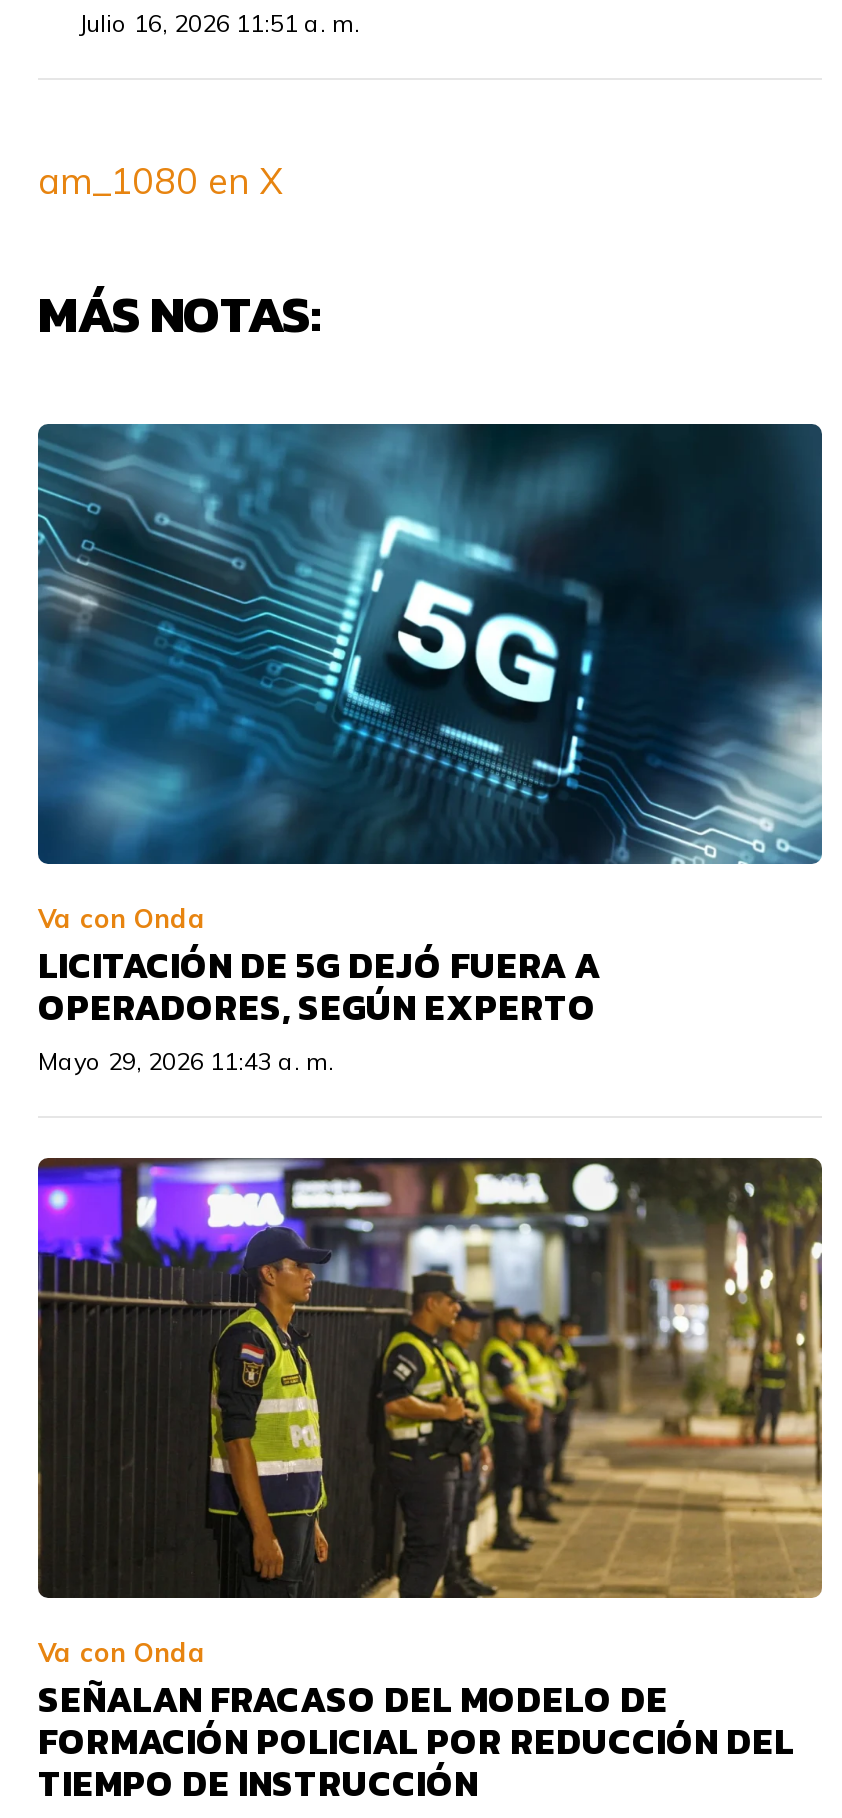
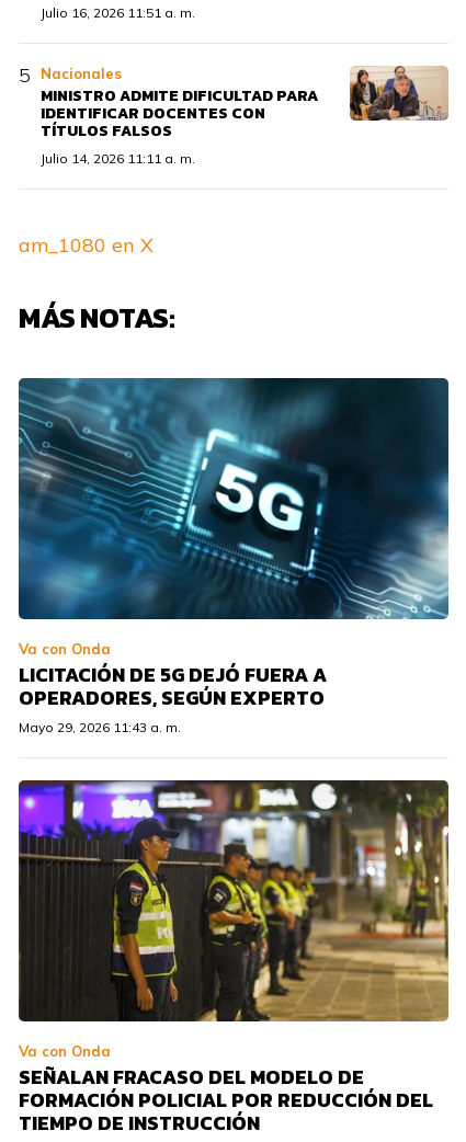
+ [image]
+ Nacionales
+ MINISTRO ADMITE DIFICULTAD PARA
+ IDENTIFICAR DOCENTES CON
+ TÍTULOS FALSOS
+ Julio 14, 2026 11:11 a. m.
